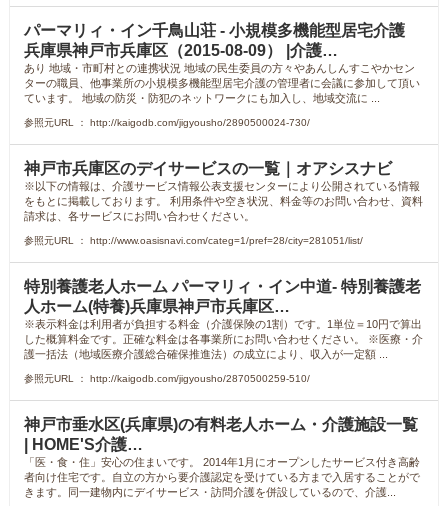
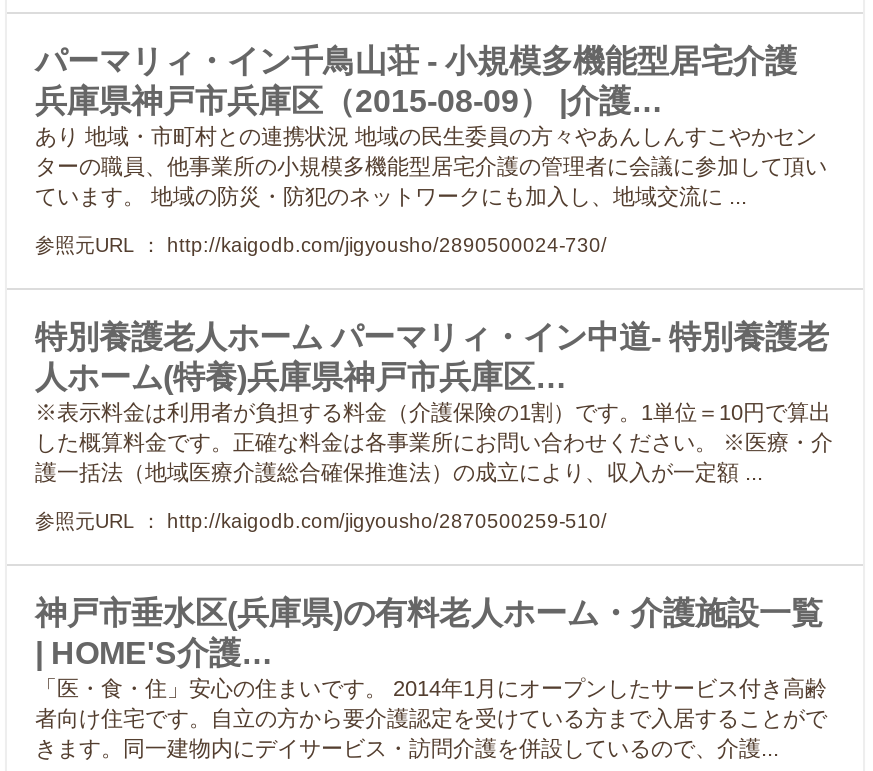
- 神戸市兵庫区のデイサービスの一覧｜オアシスナビ
- ※以下の情報は、介護サービス情報公表支援センターにより公開されている情報
- をもとに掲載しております。 利用条件や空き状況、料金等のお問い合わせ、資料
- 請求は、各サービスにお問い合わせください。
- 参照元URL ： http://www.oasisnavi.com/categ=1/pref=28/city=281051/list/
